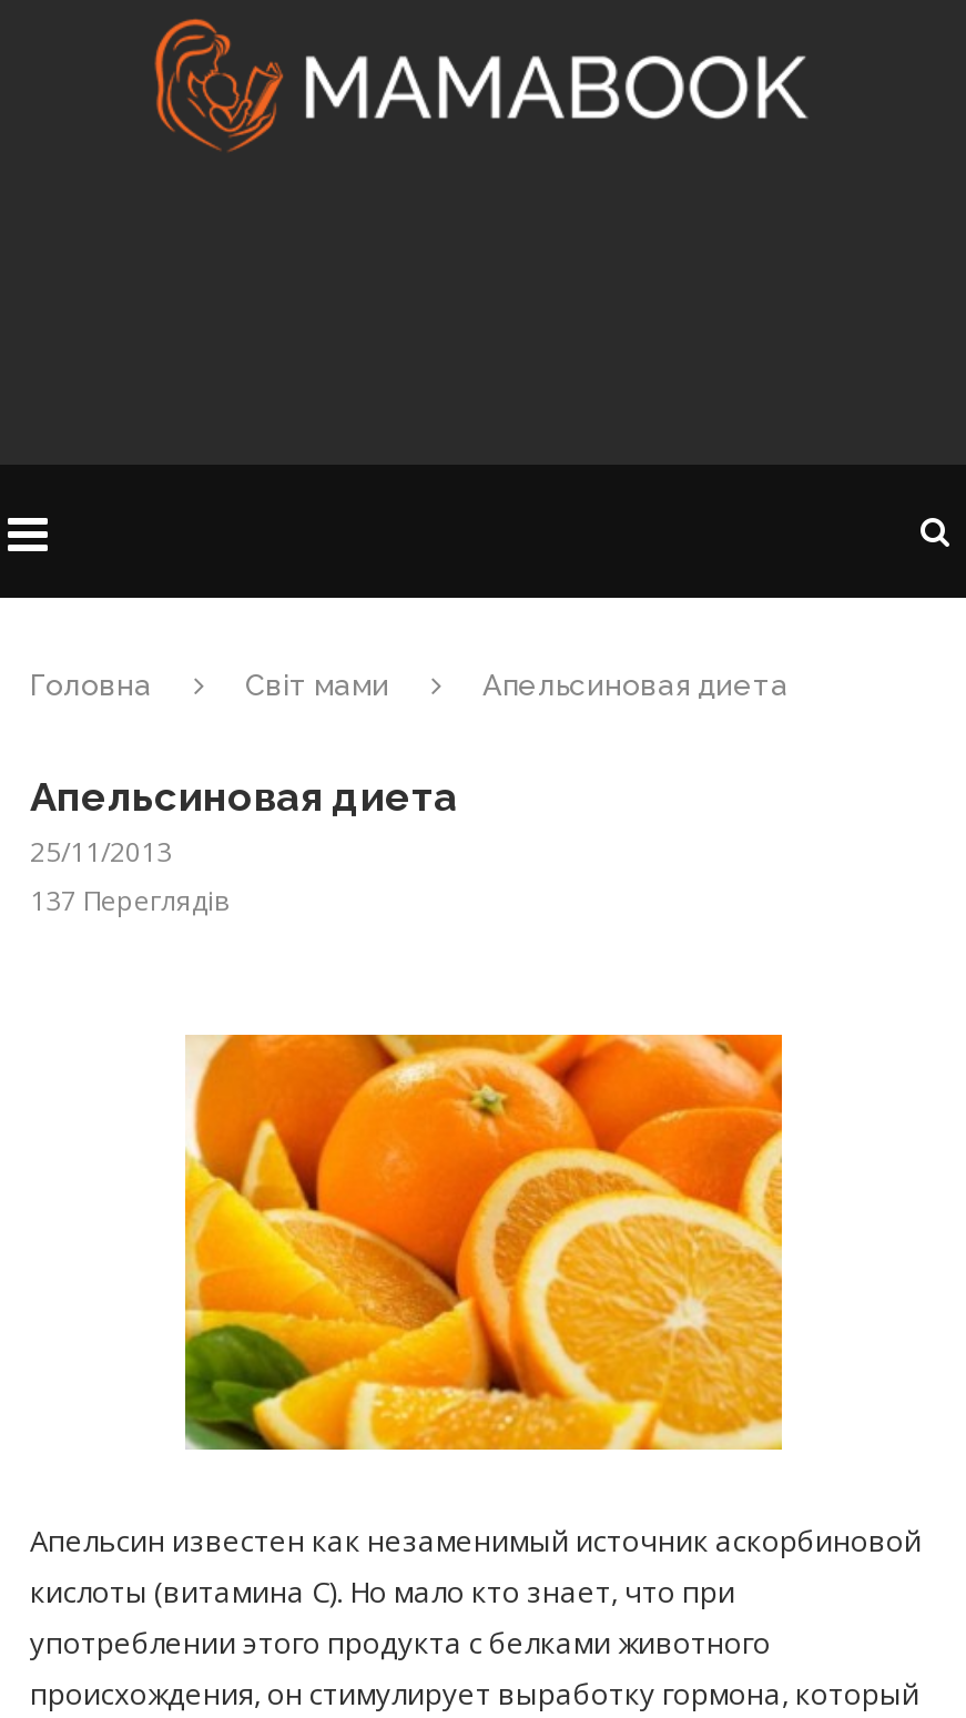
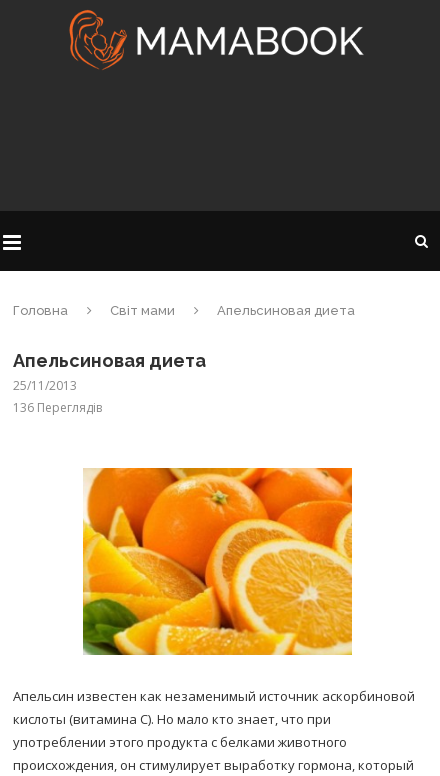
- 137 Переглядів
+ 136 Переглядів
